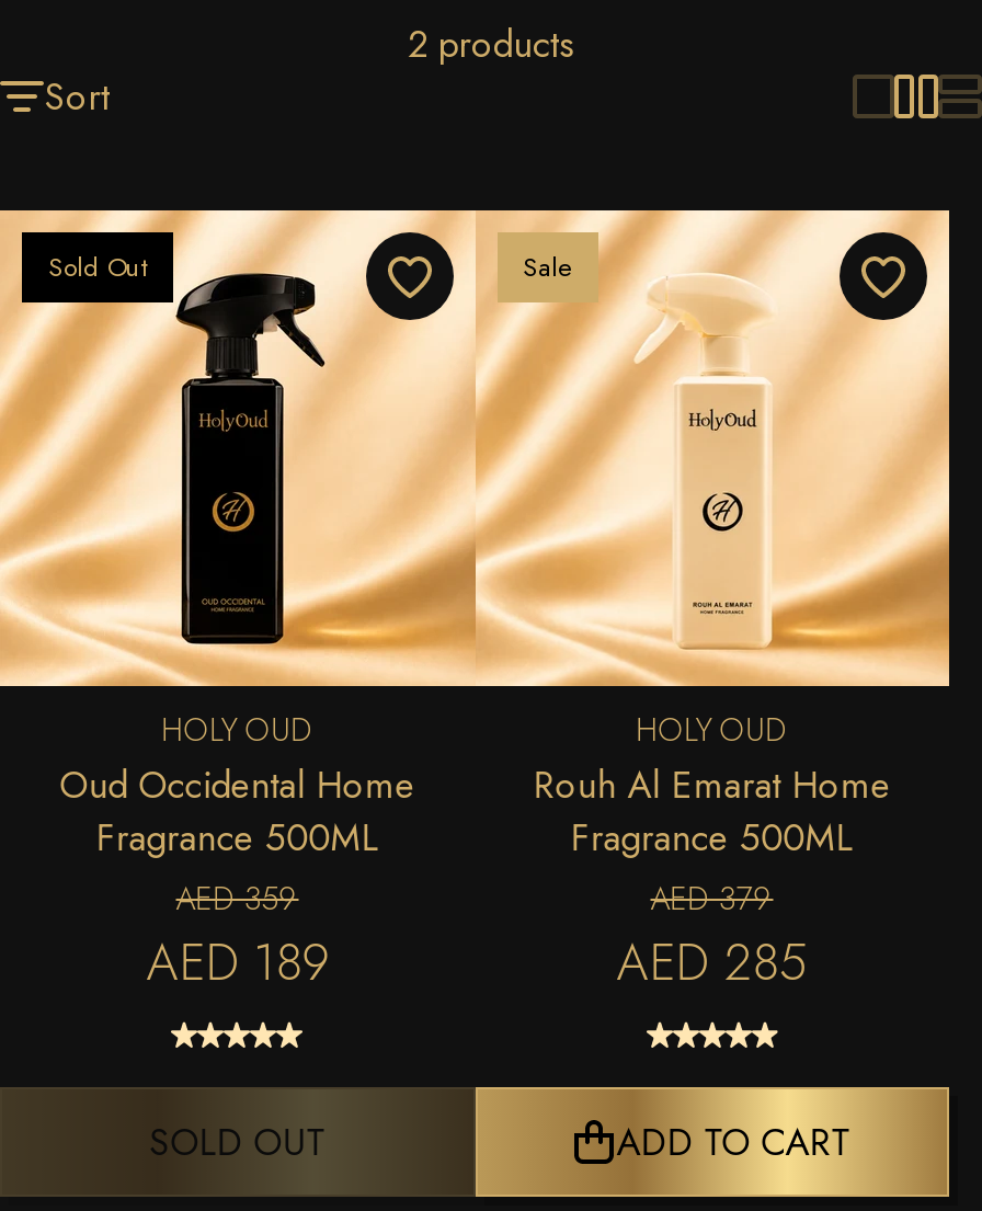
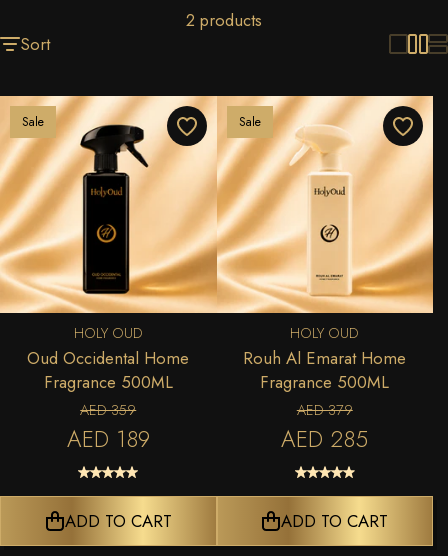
- Sold Out
+ Sale

- SOLD OUT
+ ADD TO CART
